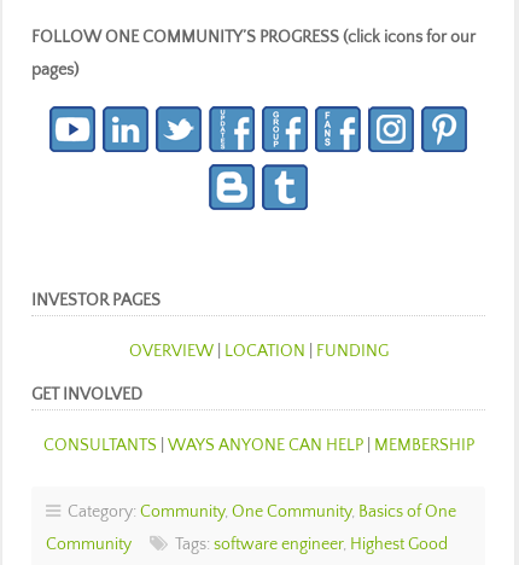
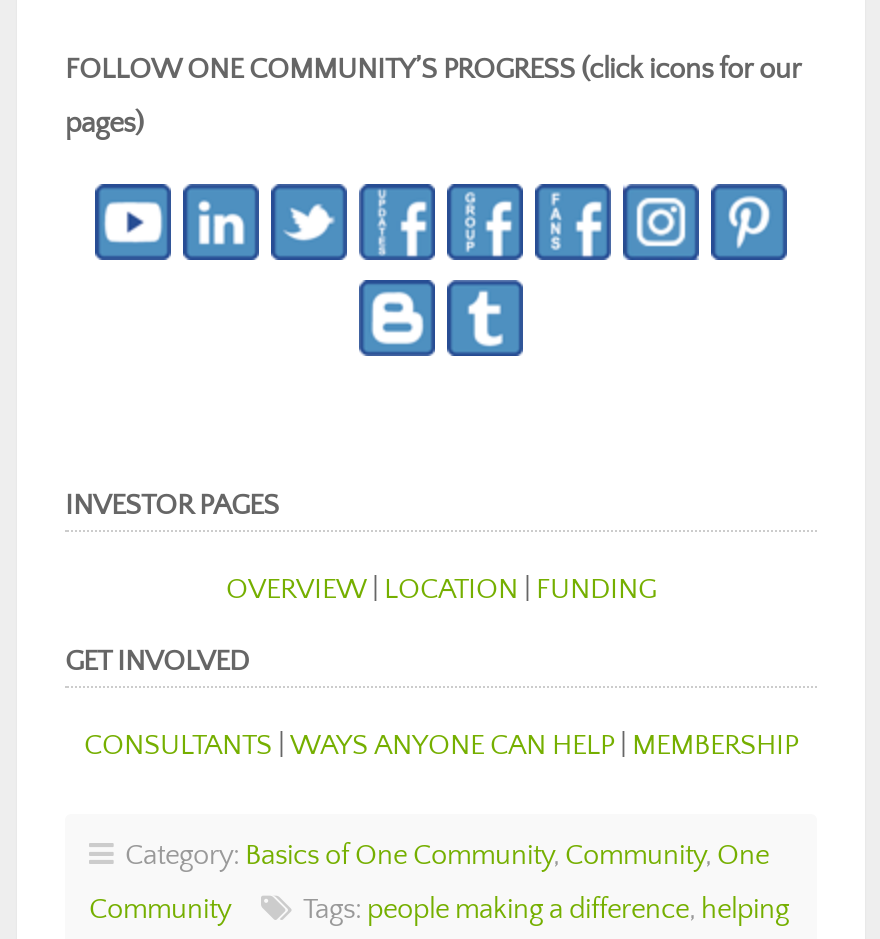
- Category: Community, One Community, Basics of One
+ Category: Basics of One Community, Community, One

- Tags: software engineer, Highest Good
+ Tags: people making a difference, helping
